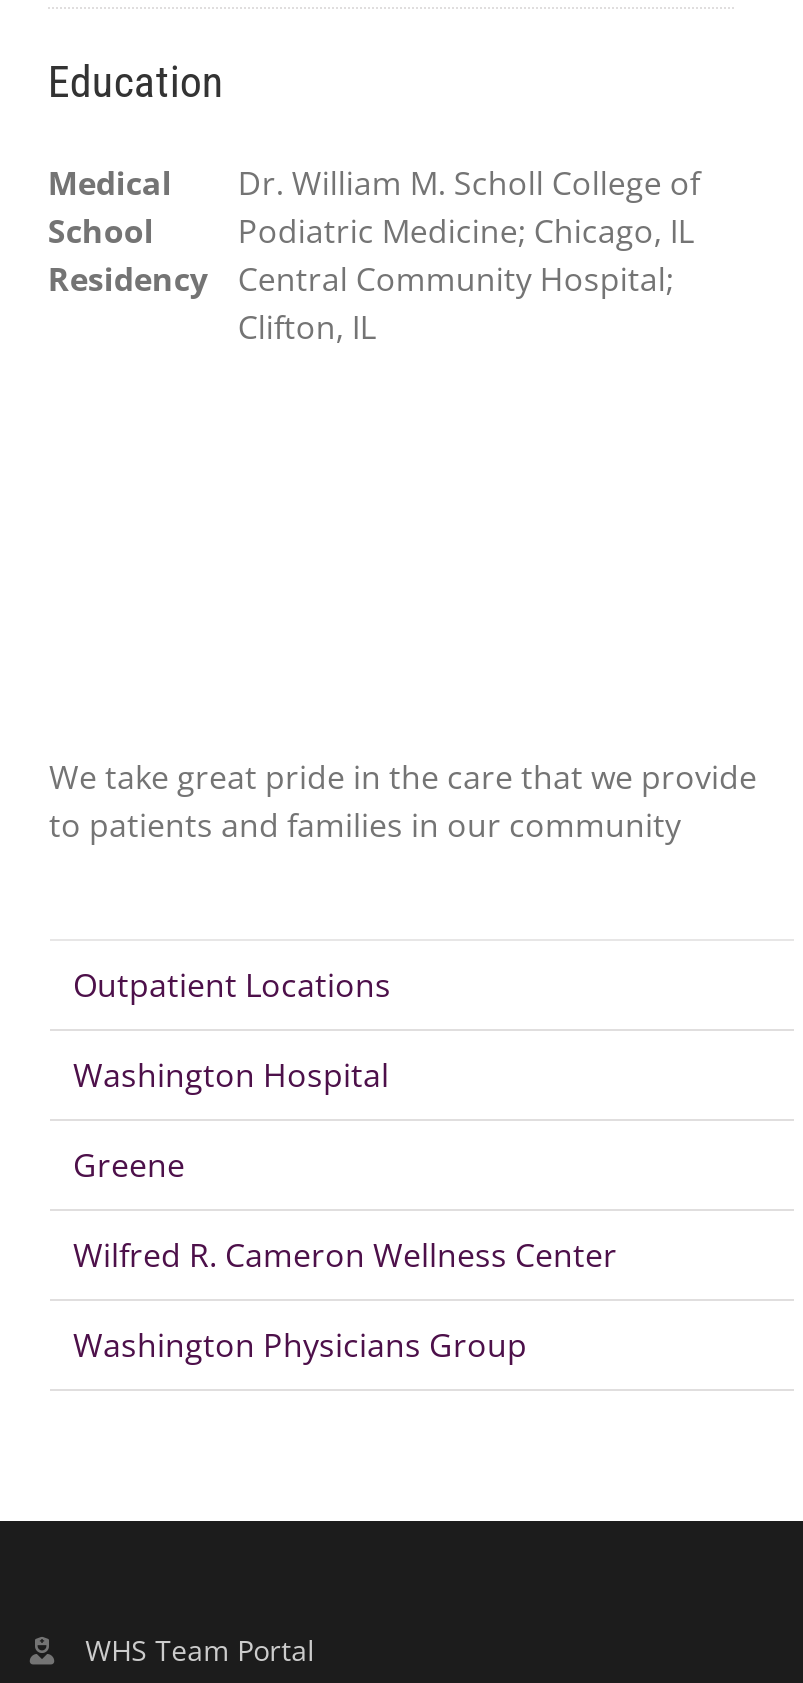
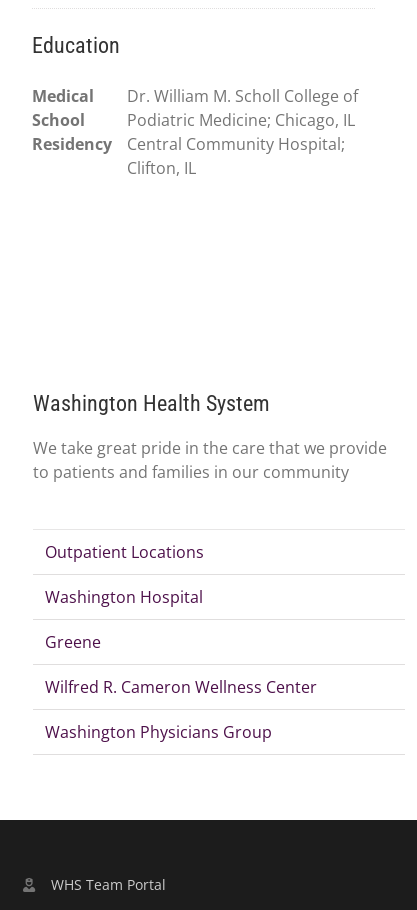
+ Washington Health System
